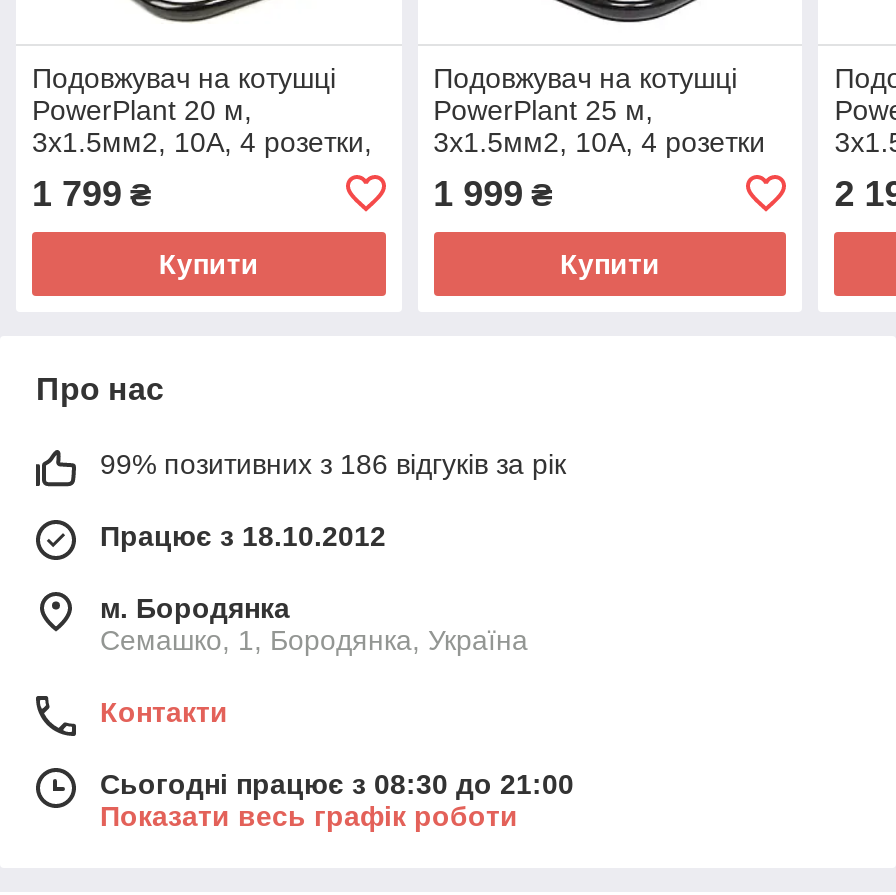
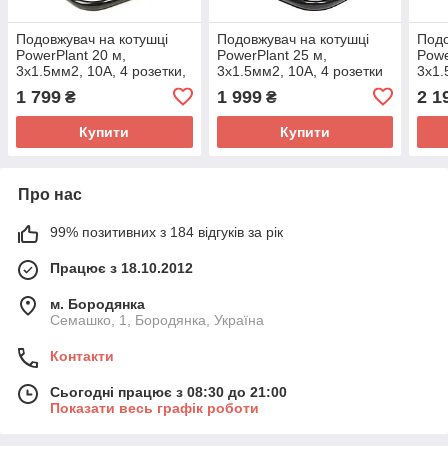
- 99% позитивних з 186 відгуків за рік
+ 99% позитивних з 184 відгуків за рік
